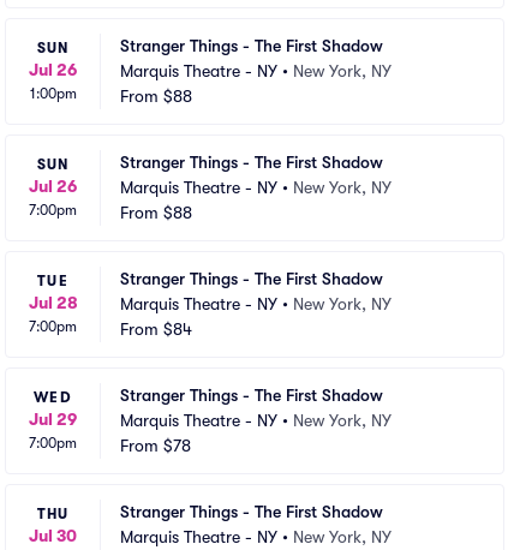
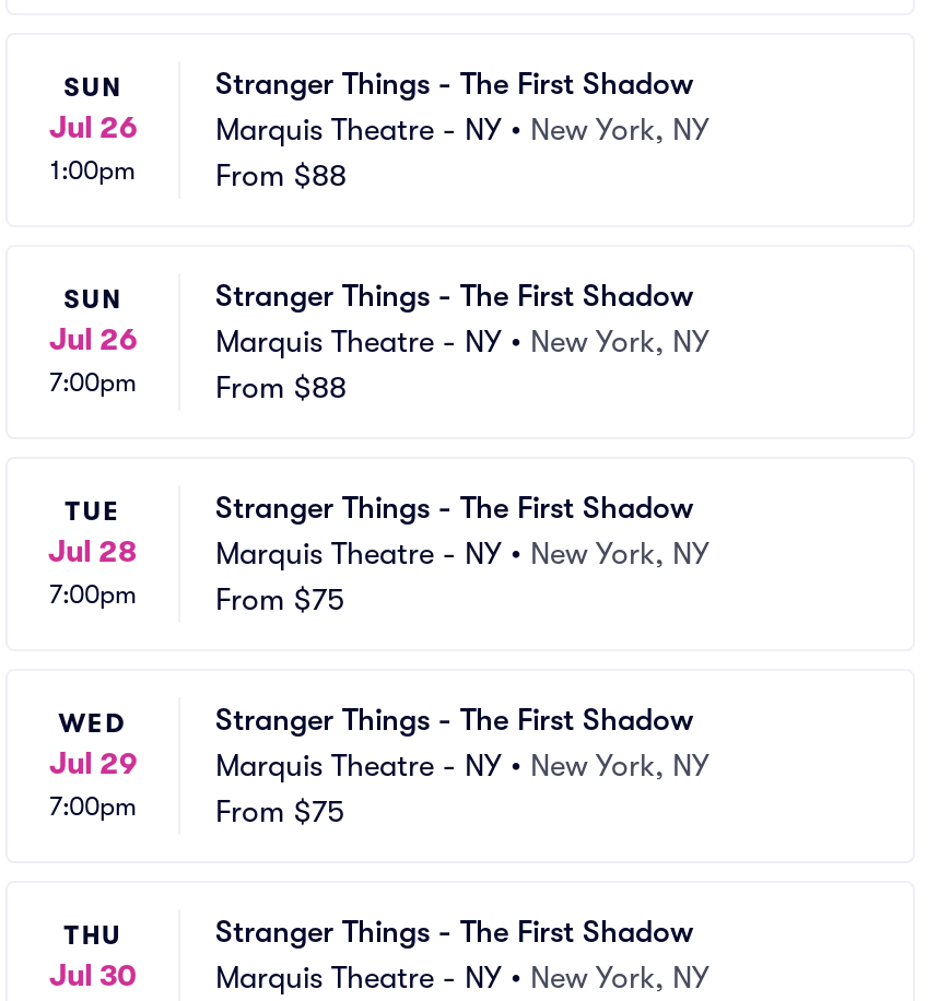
- From $84
+ From $75

- From $78
+ From $75
